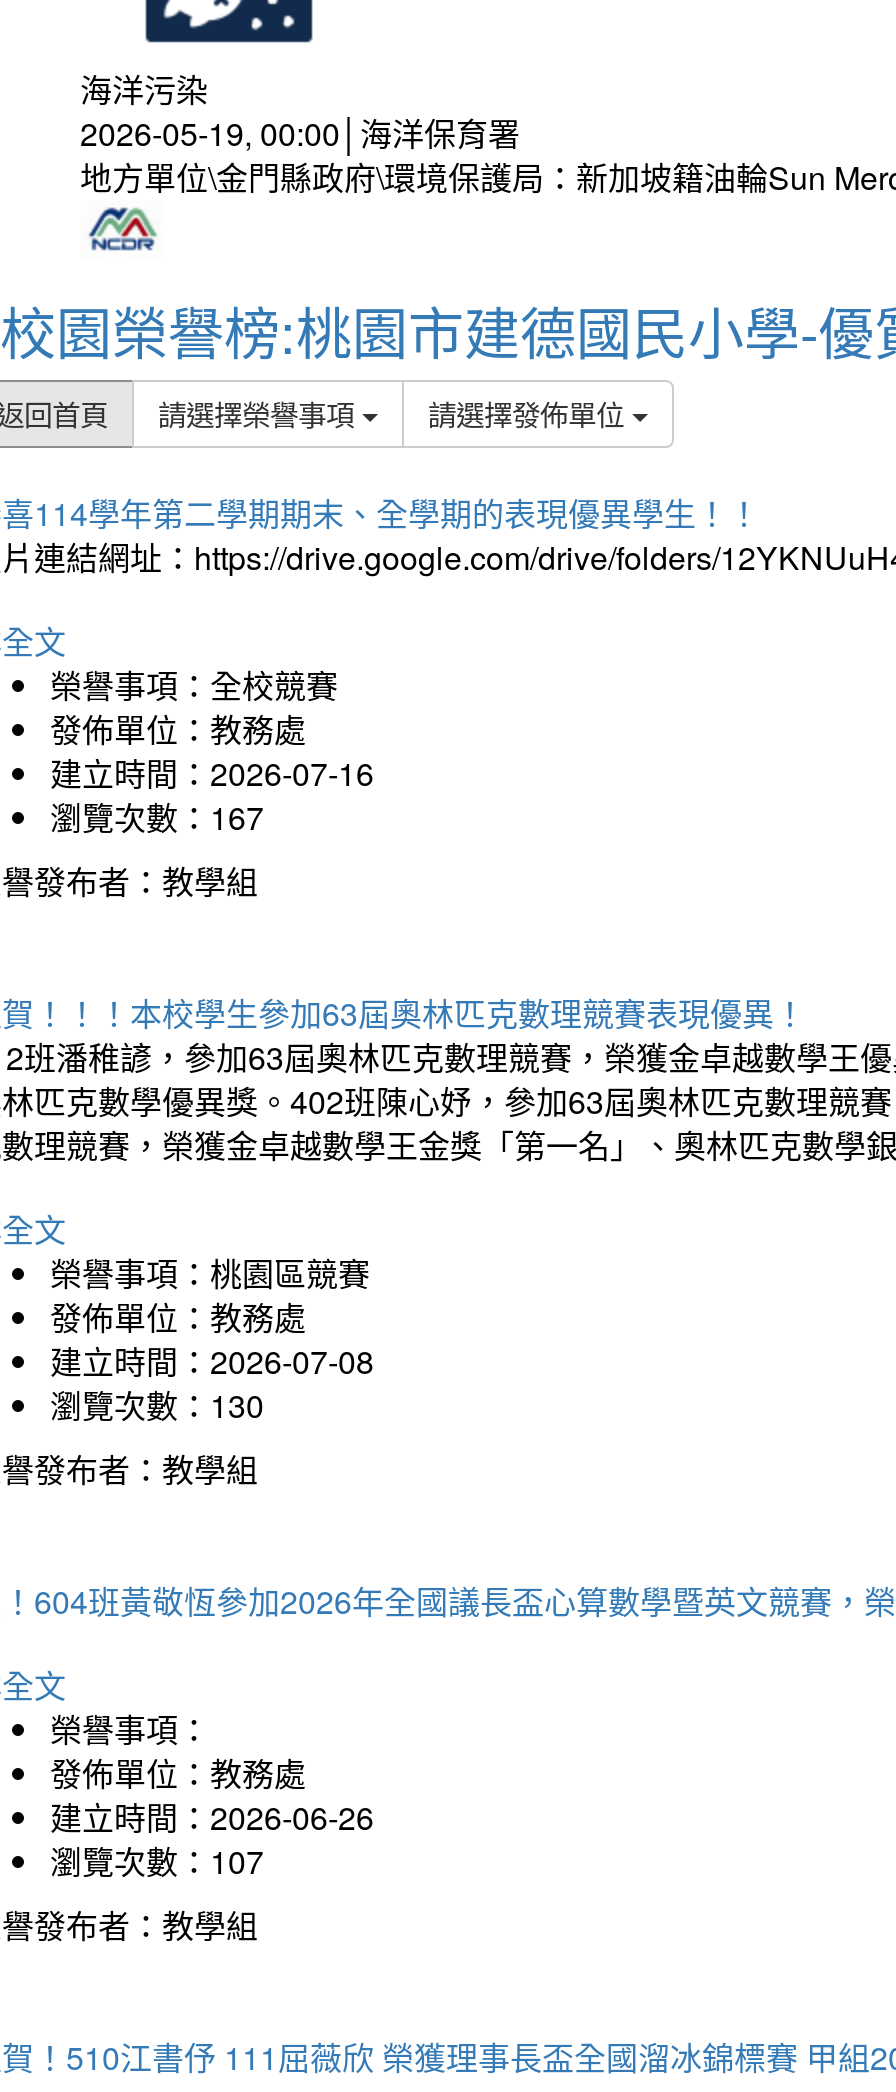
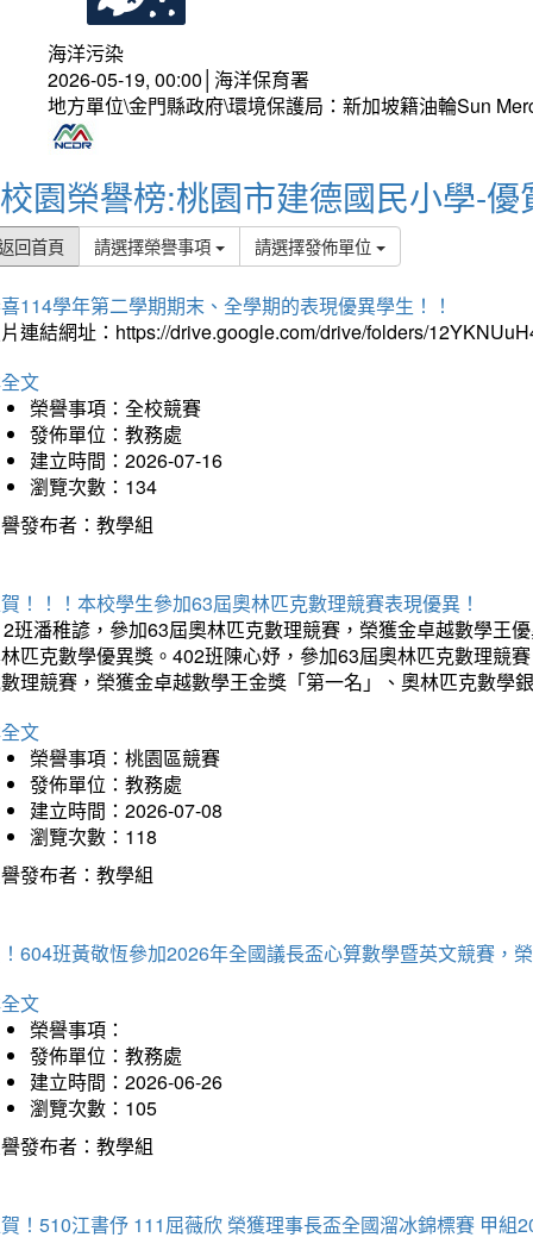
- 瀏覽次數：167
+ 瀏覽次數：134

- 瀏覽次數：130
+ 瀏覽次數：118

- 瀏覽次數：107
+ 瀏覽次數：105
